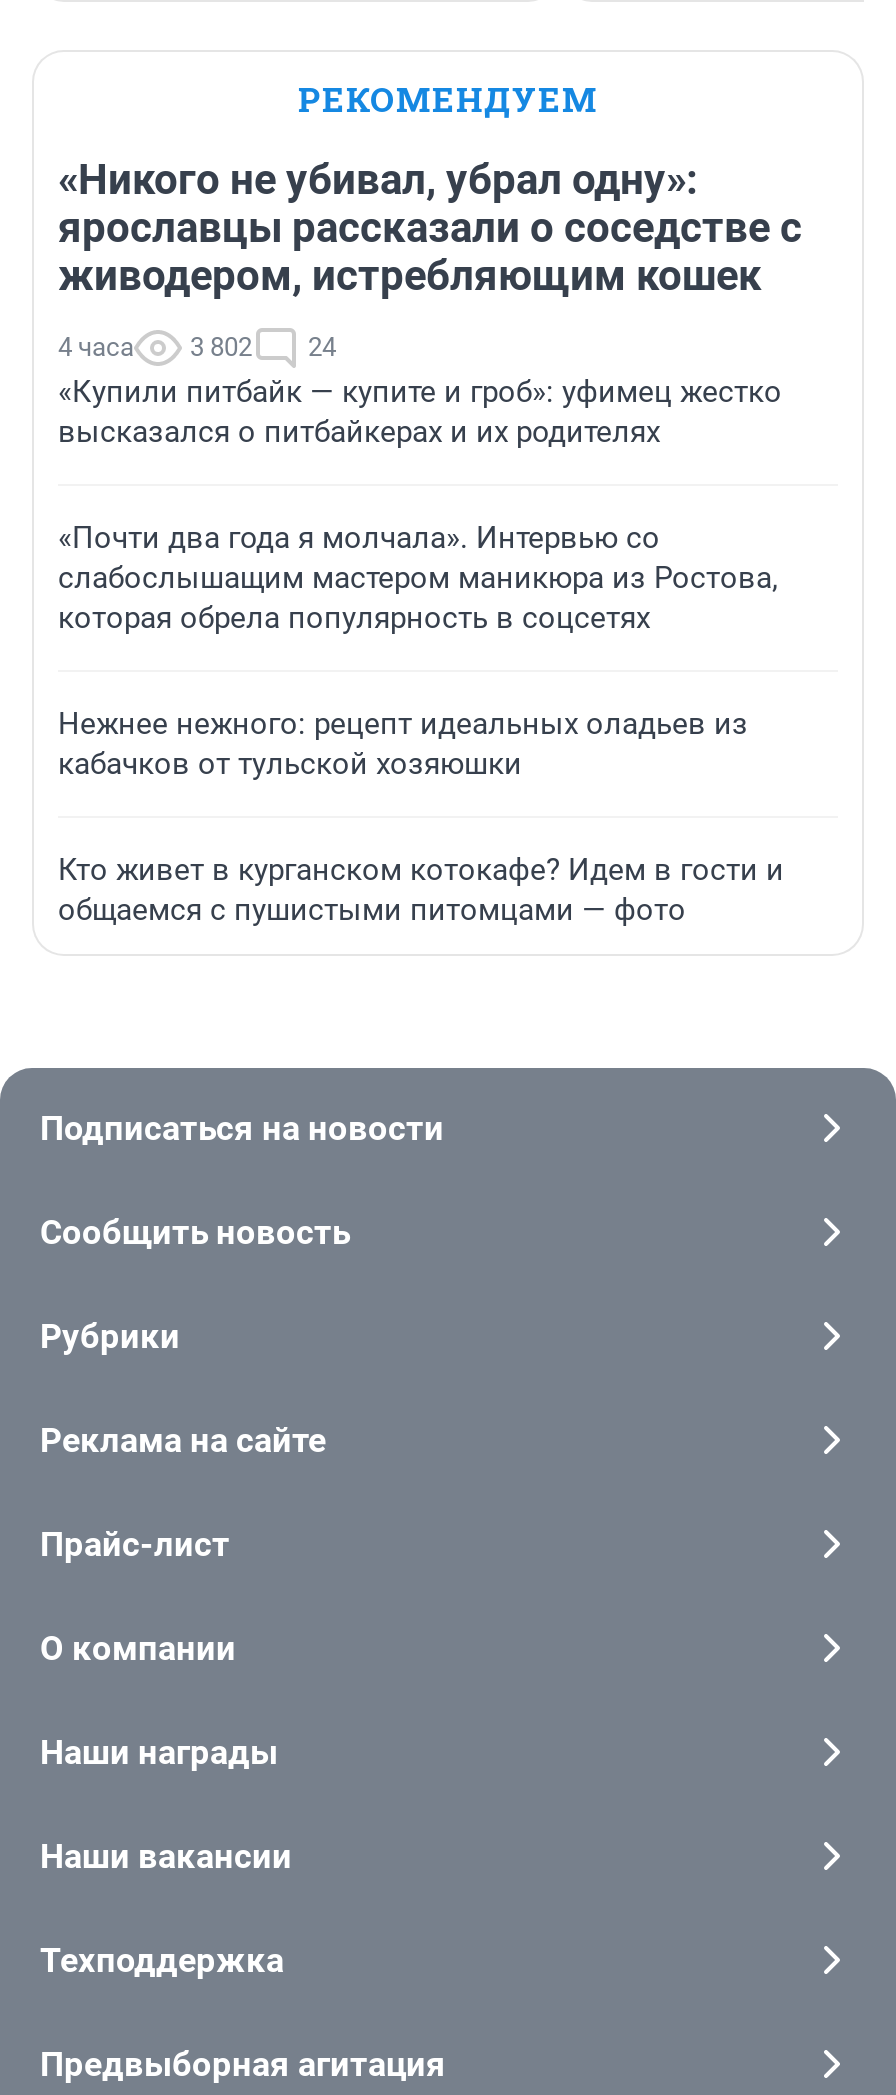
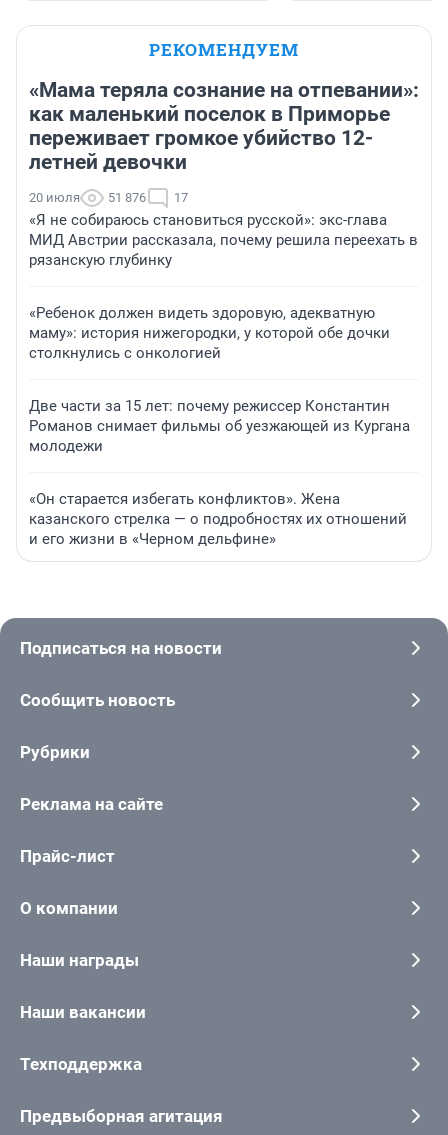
- «Никого не убивал, убрал одну»:
- ярославцы рассказали о соседстве с
- живодером, истребляющим кошек
+ «Мама теряла сознание на отпевании»:
+ как маленький поселок в Приморье
+ переживает громкое убийство 12-
+ летней девочки

- 4 часа
- 3 802
- 24
- «Купили питбайк — купите и гроб»: уфимец жестко
- высказался о питбайкерах и их родителях
+ 20 июля
+ 51 876
+ 17
+ «Я не собираюсь становиться русской»: экс-глава
+ МИД Австрии рассказала, почему решила переехать в
+ рязанскую глубинку

- «Почти два года я молчала». Интервью со
- слабослышащим мастером маникюра из Ростова,
- которая обрела популярность в соцсетях
+ «Ребенок должен видеть здоровую, адекватную
+ маму»: история нижегородки, у которой обе дочки
+ столкнулись с онкологией

- Нежнее нежного: рецепт идеальных оладьев из
- кабачков от тульской хозяюшки
+ Две части за 15 лет: почему режиссер Константин
+ Романов снимает фильмы об уезжающей из Кургана
+ молодежи

- Кто живет в курганском котокафе? Идем в гости и
- общаемся с пушистыми питомцами — фото
+ «Он старается избегать конфликтов». Жена
+ казанского стрелка — о подробностях их отношений
+ и его жизни в «Черном дельфине»
